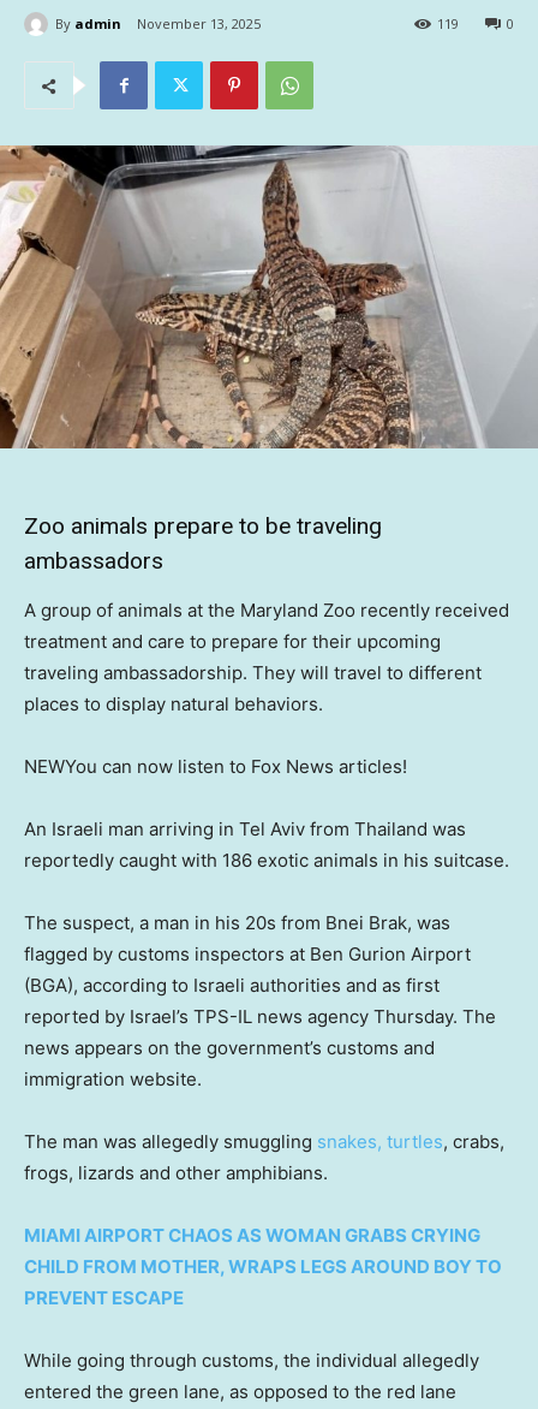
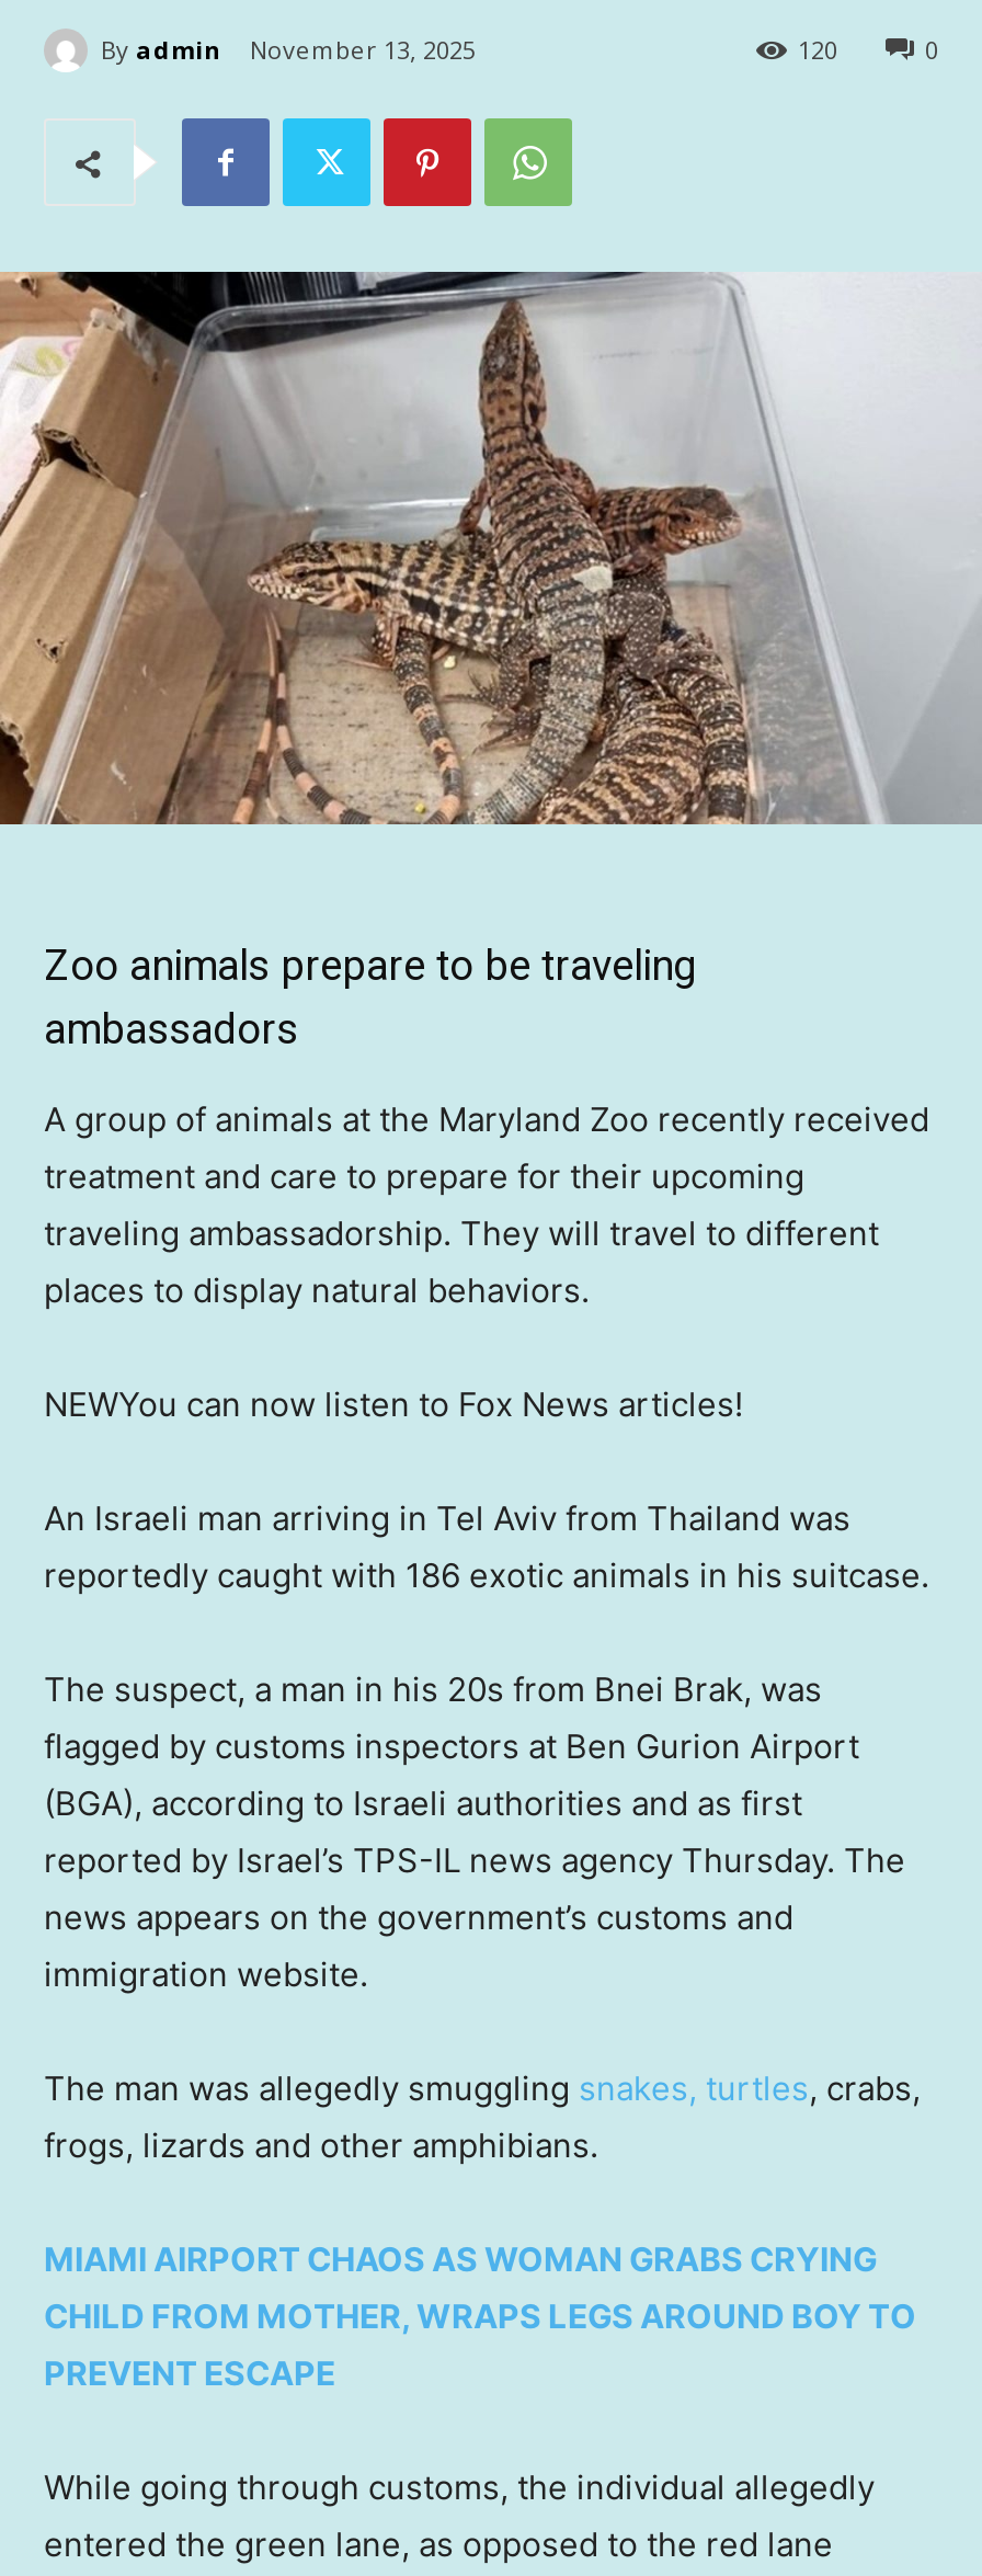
- 119
+ 120
